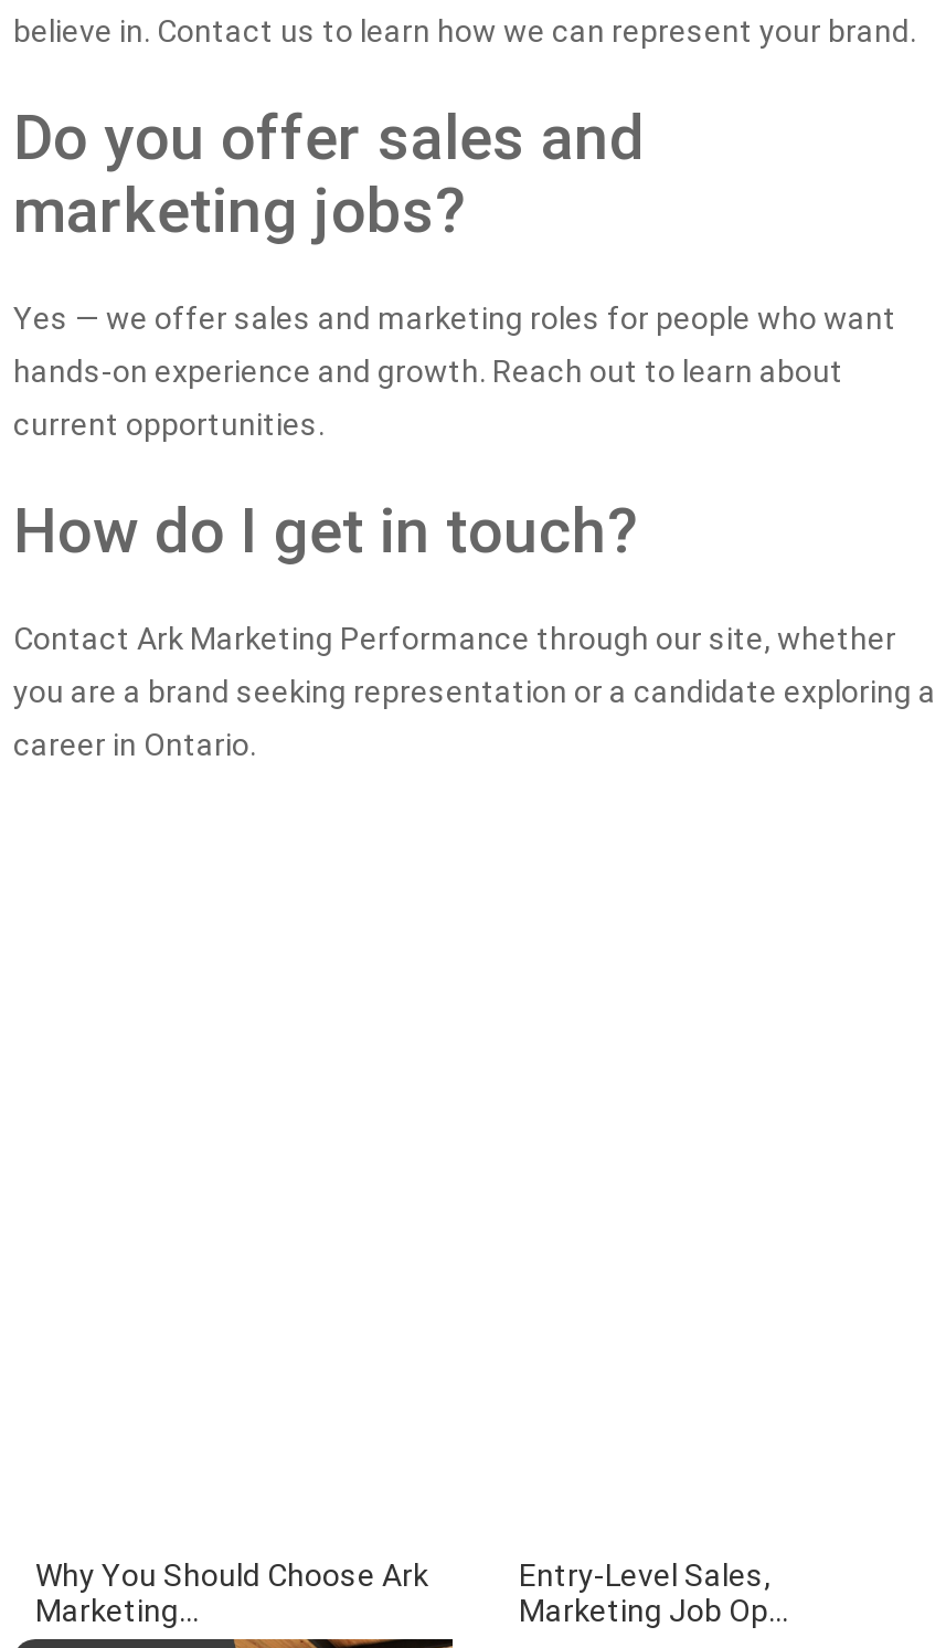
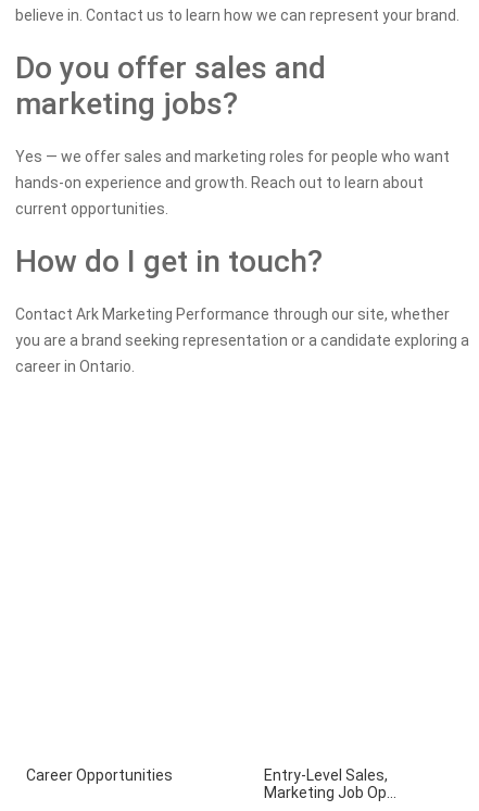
- Why You Should Choose Ark
- Marketing...
+ Career Opportunities
